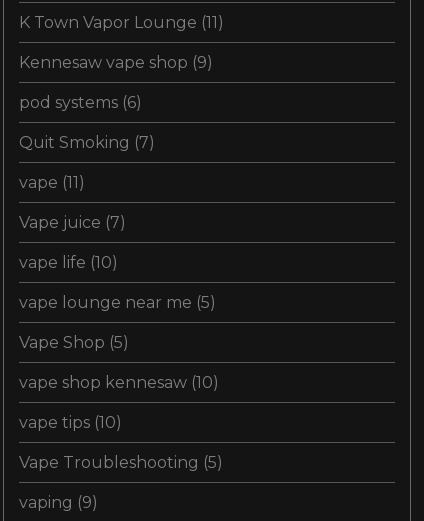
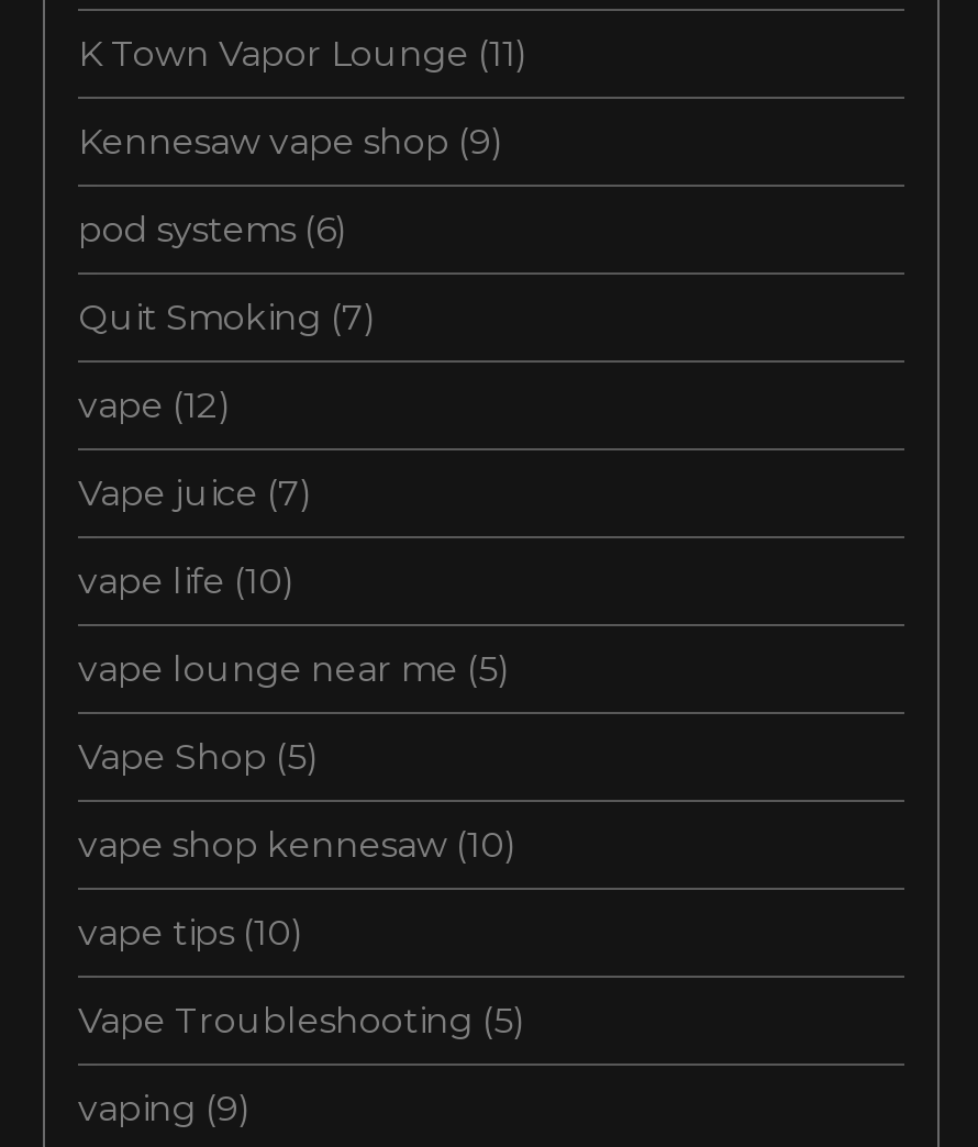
- vape (11)
+ vape (12)
